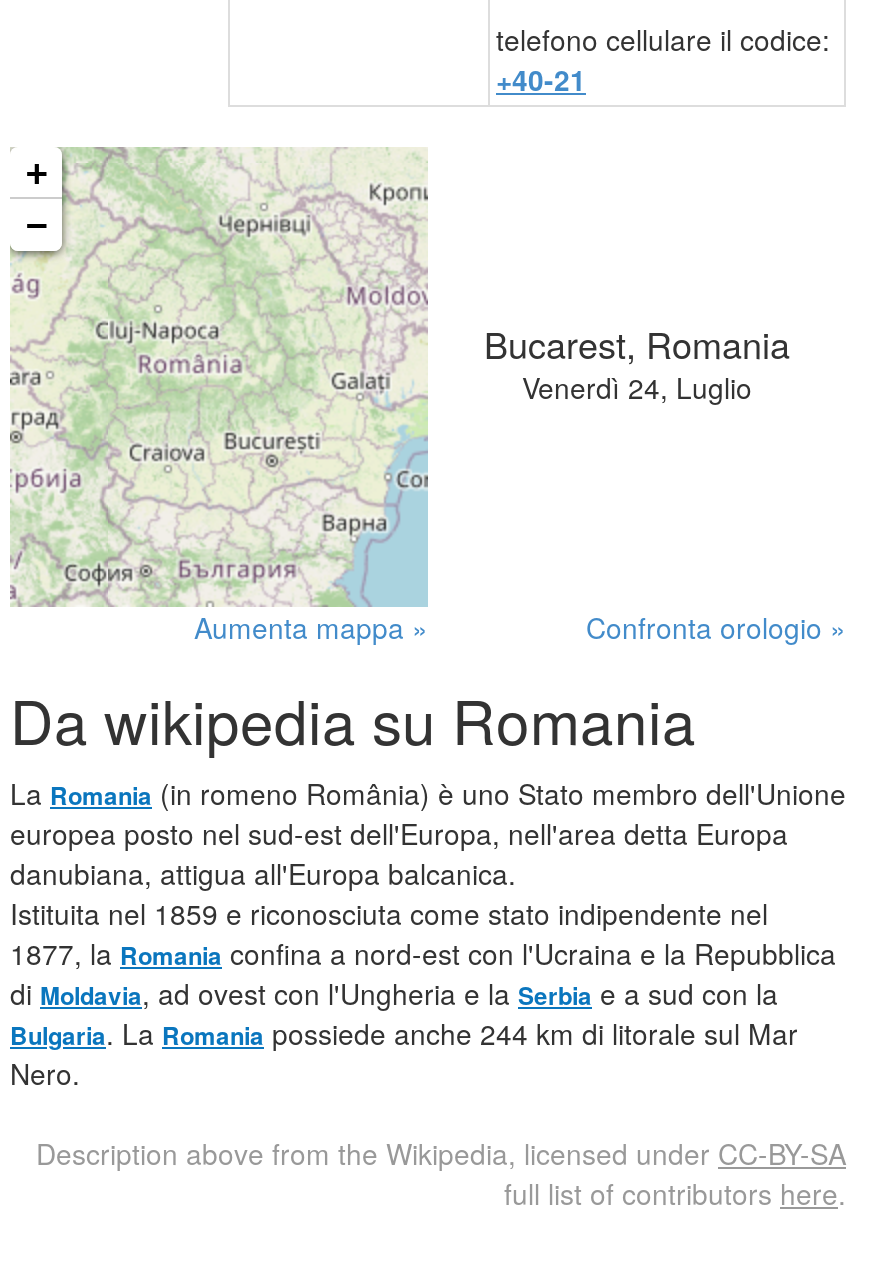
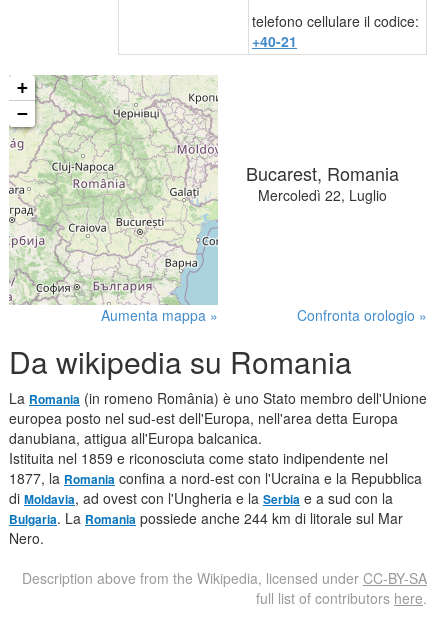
- Venerdì 24, Luglio
+ Mercoledì 22, Luglio
